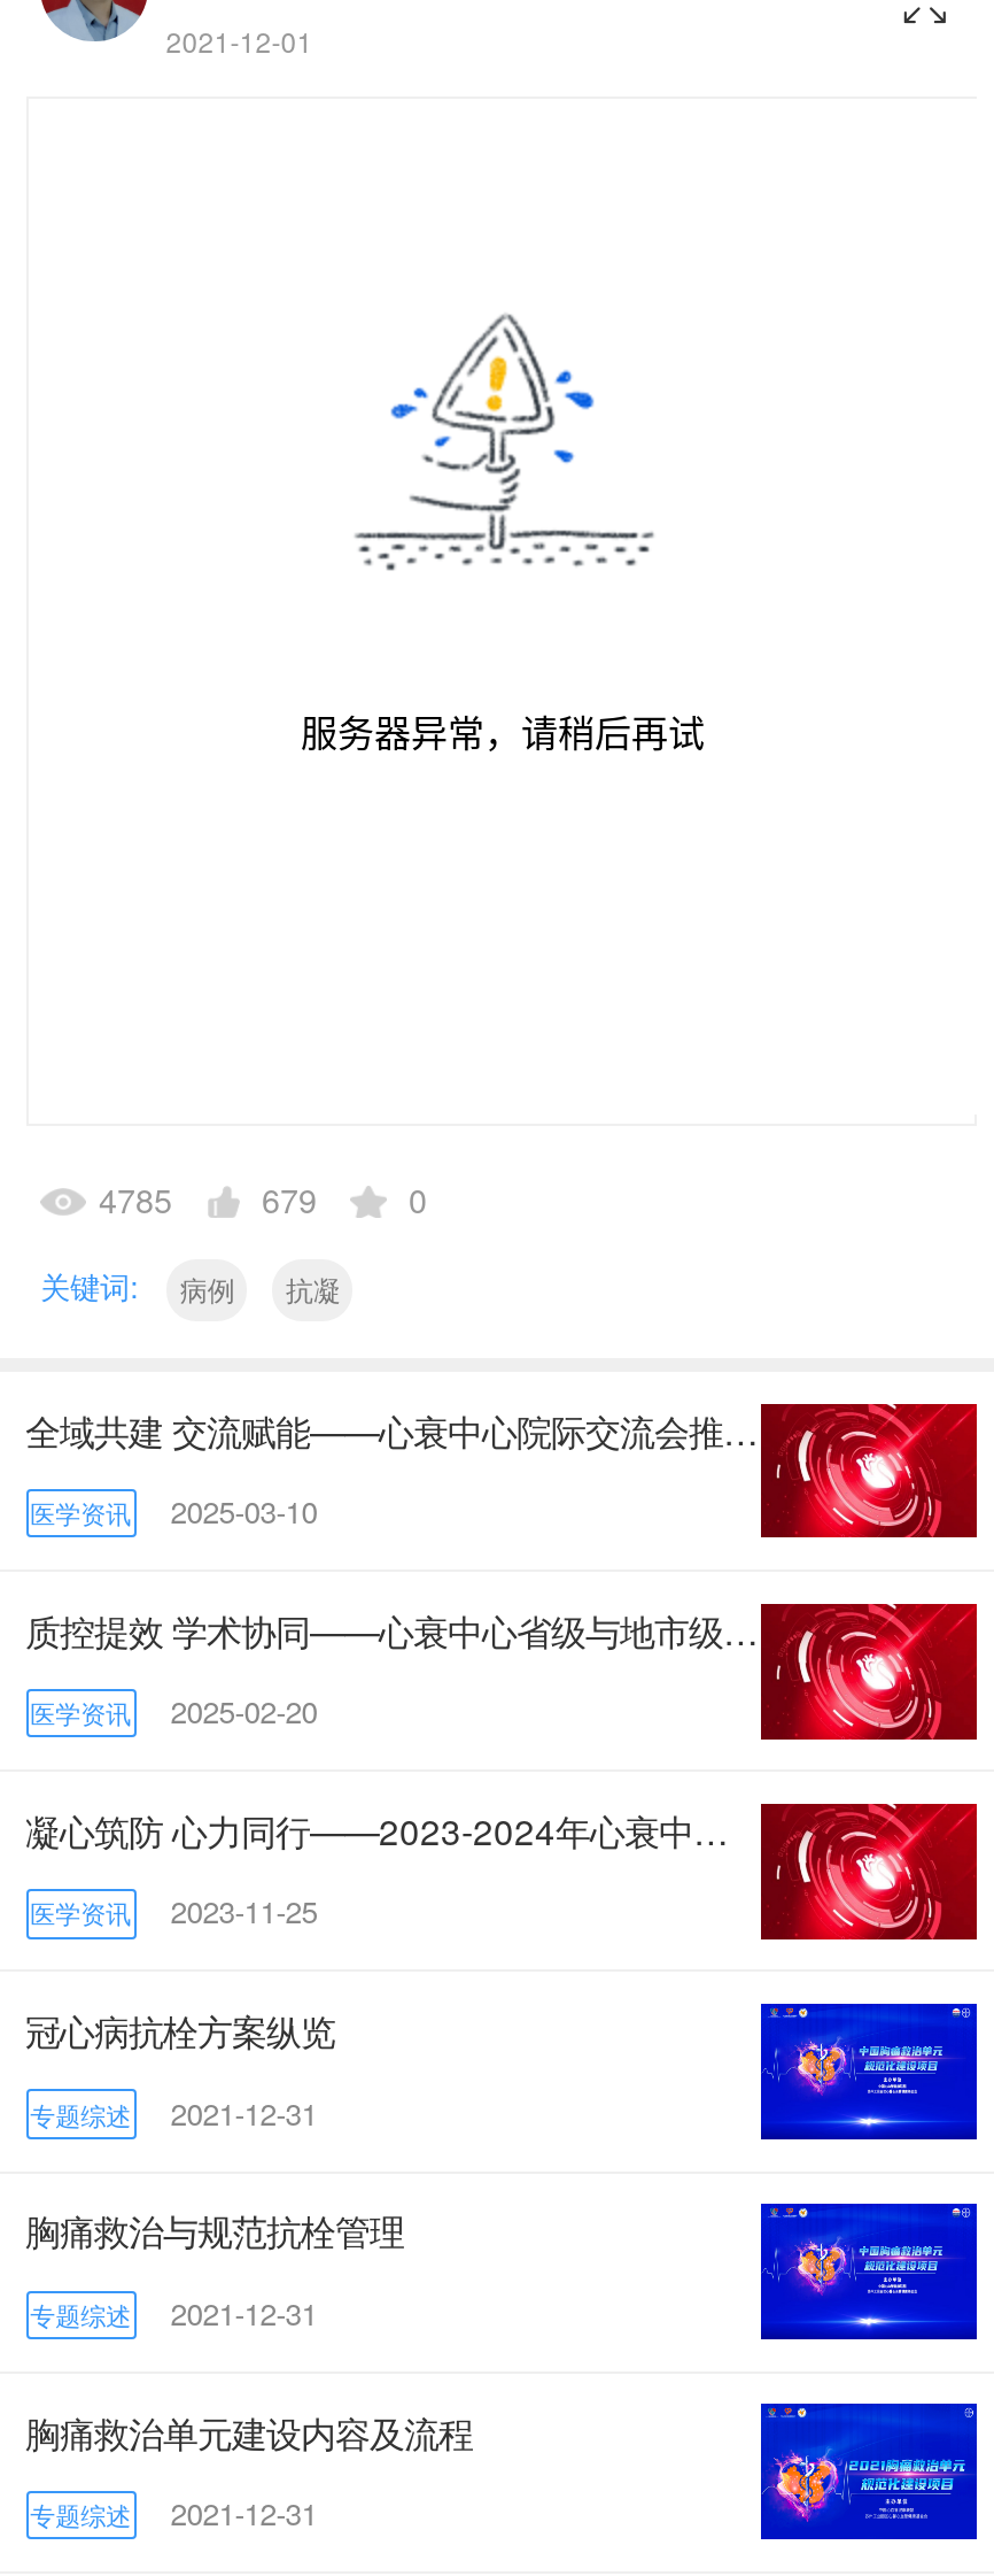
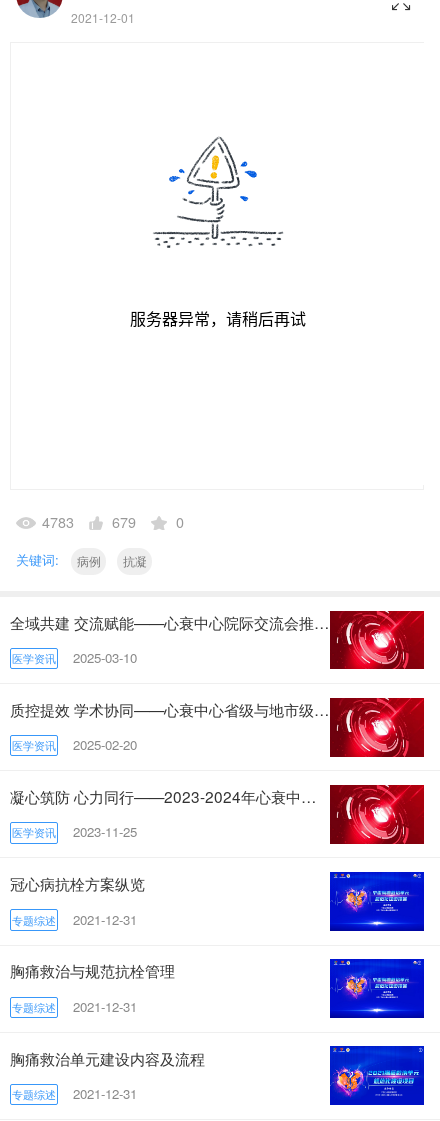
- 4785 679 0
+ 4783 679 0
